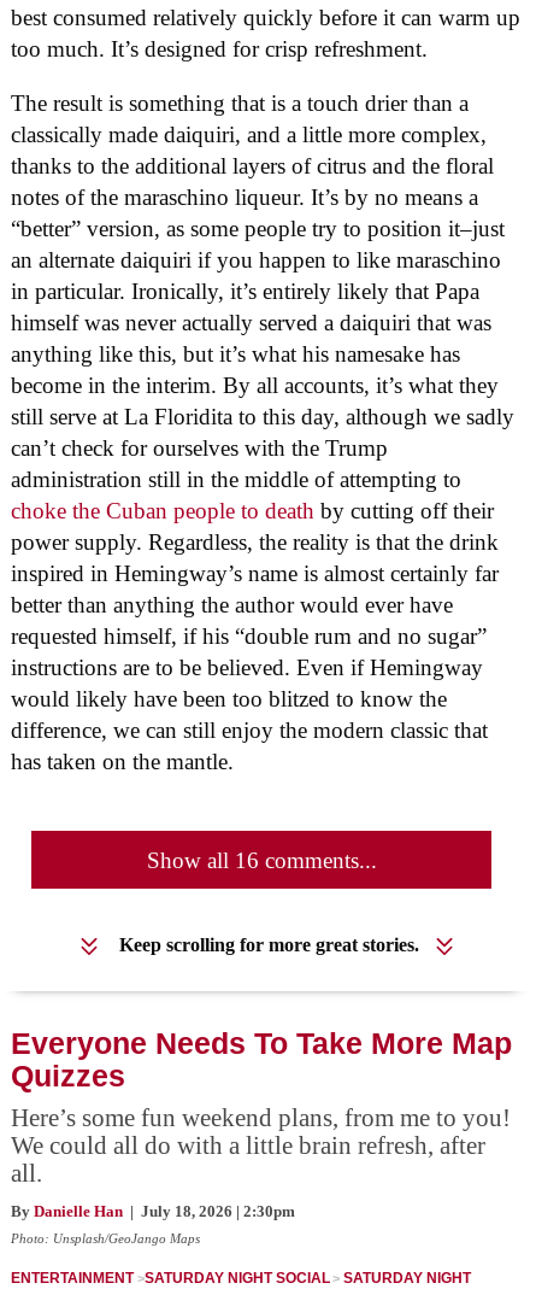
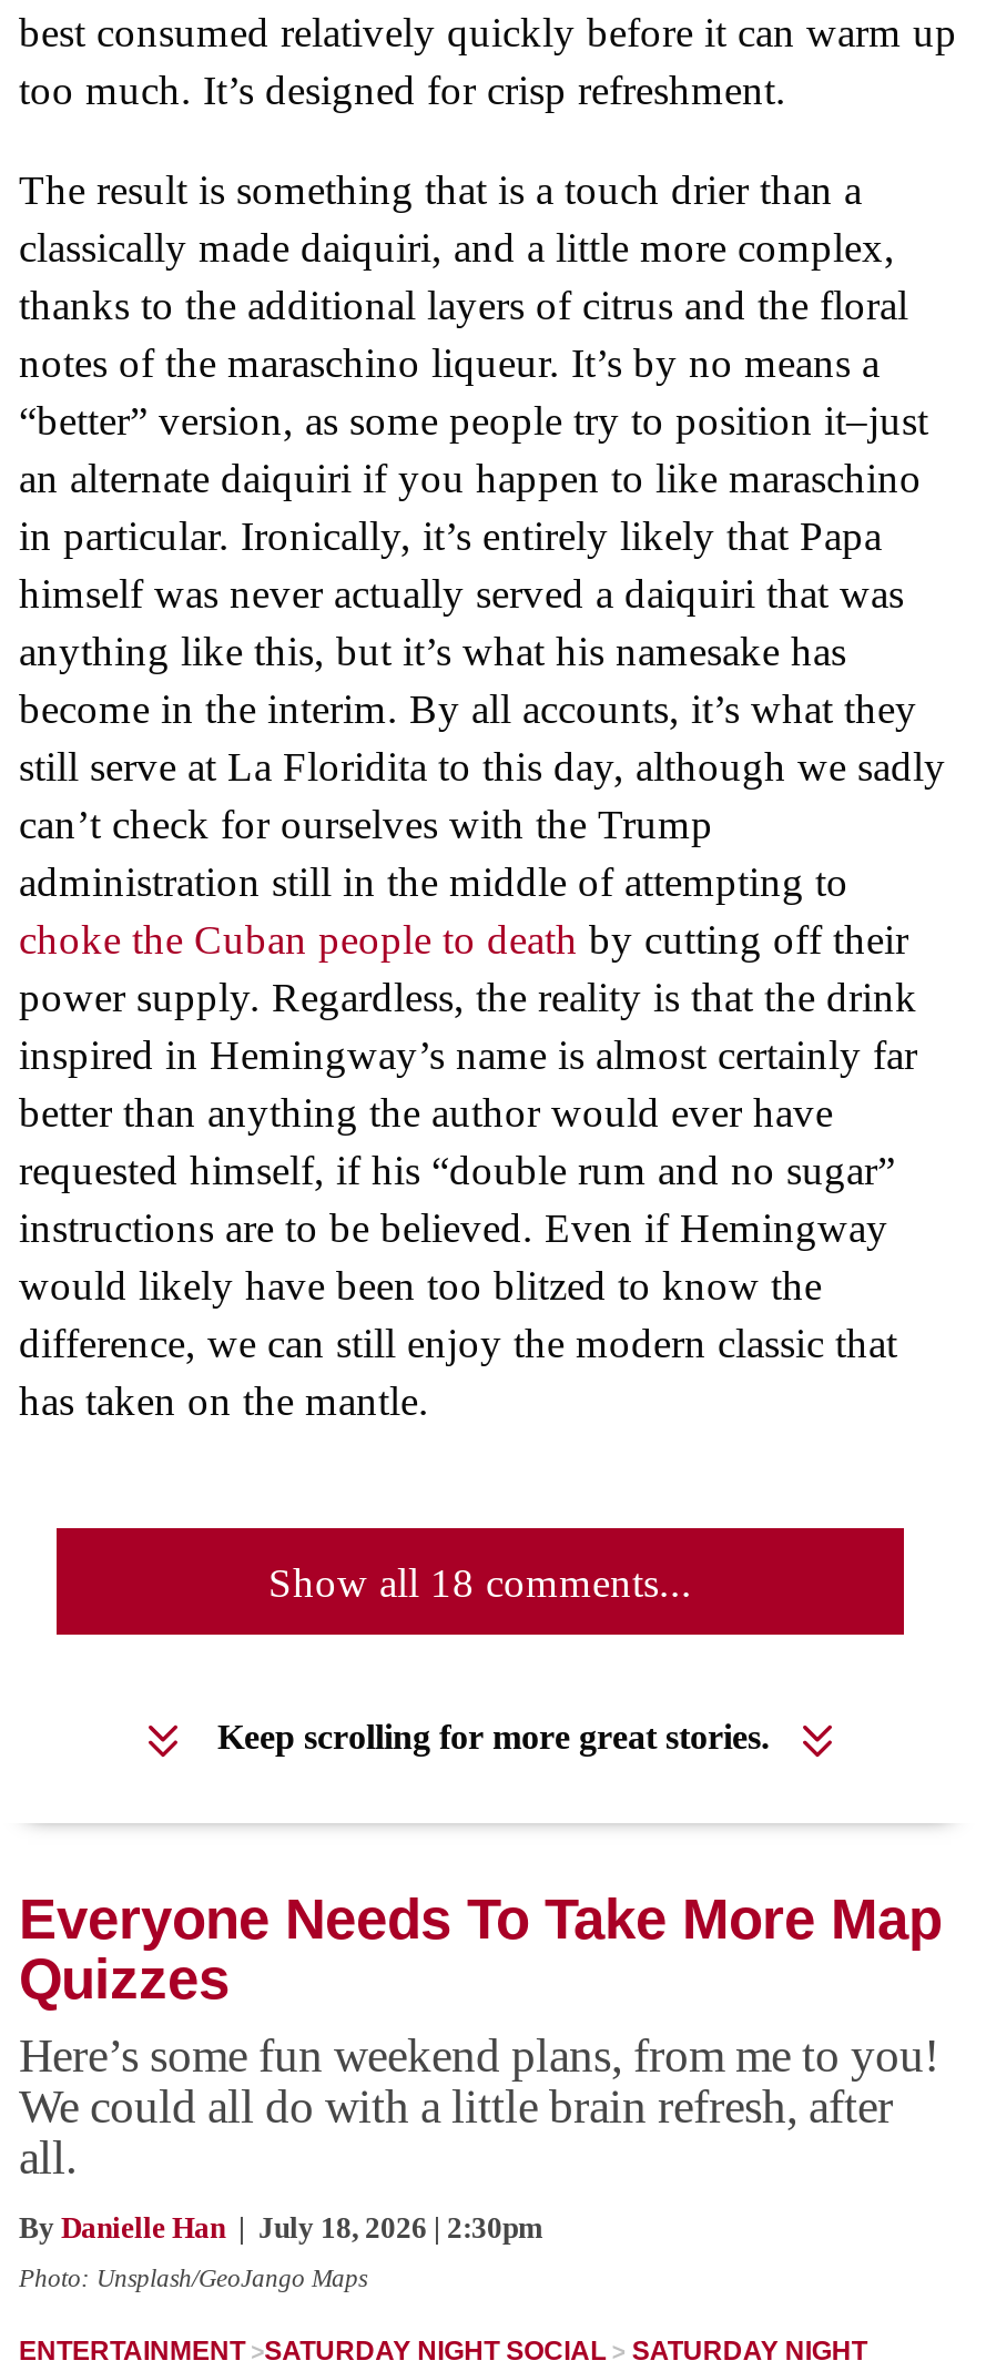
- Show all 16 comments...
+ Show all 18 comments...
